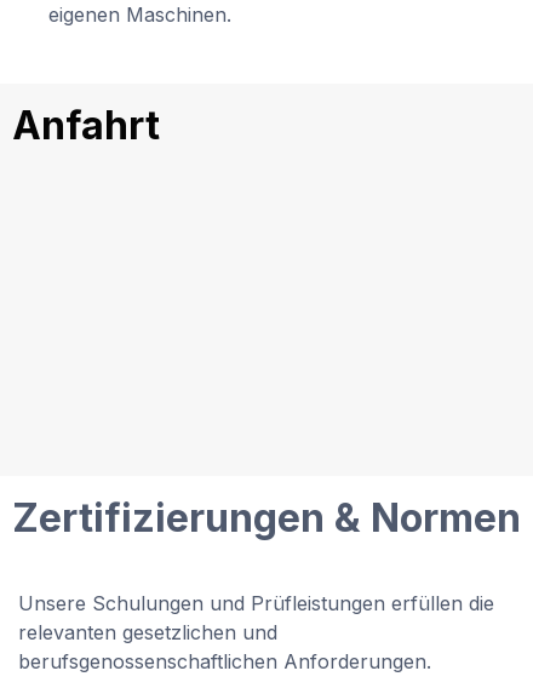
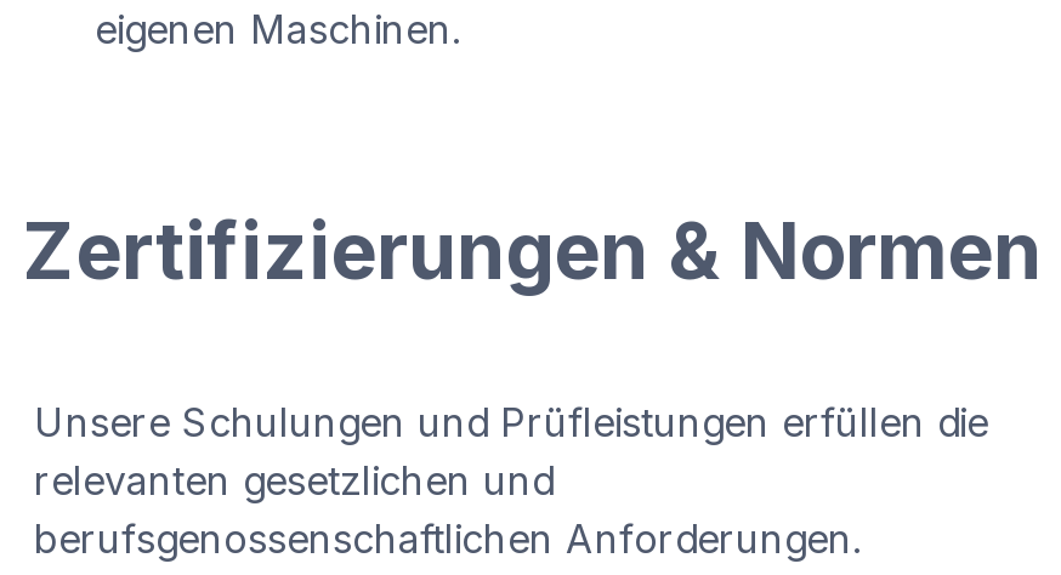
- Anfahrt
